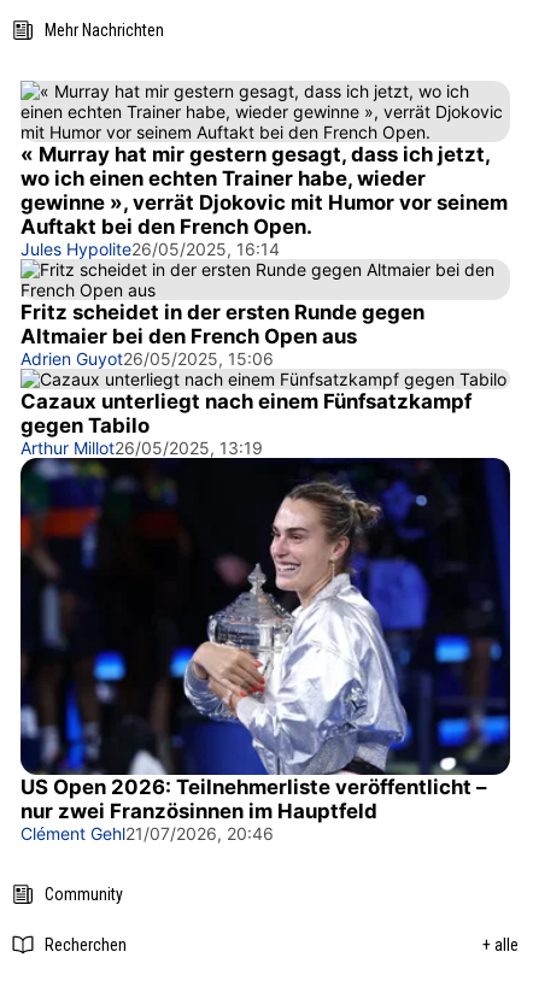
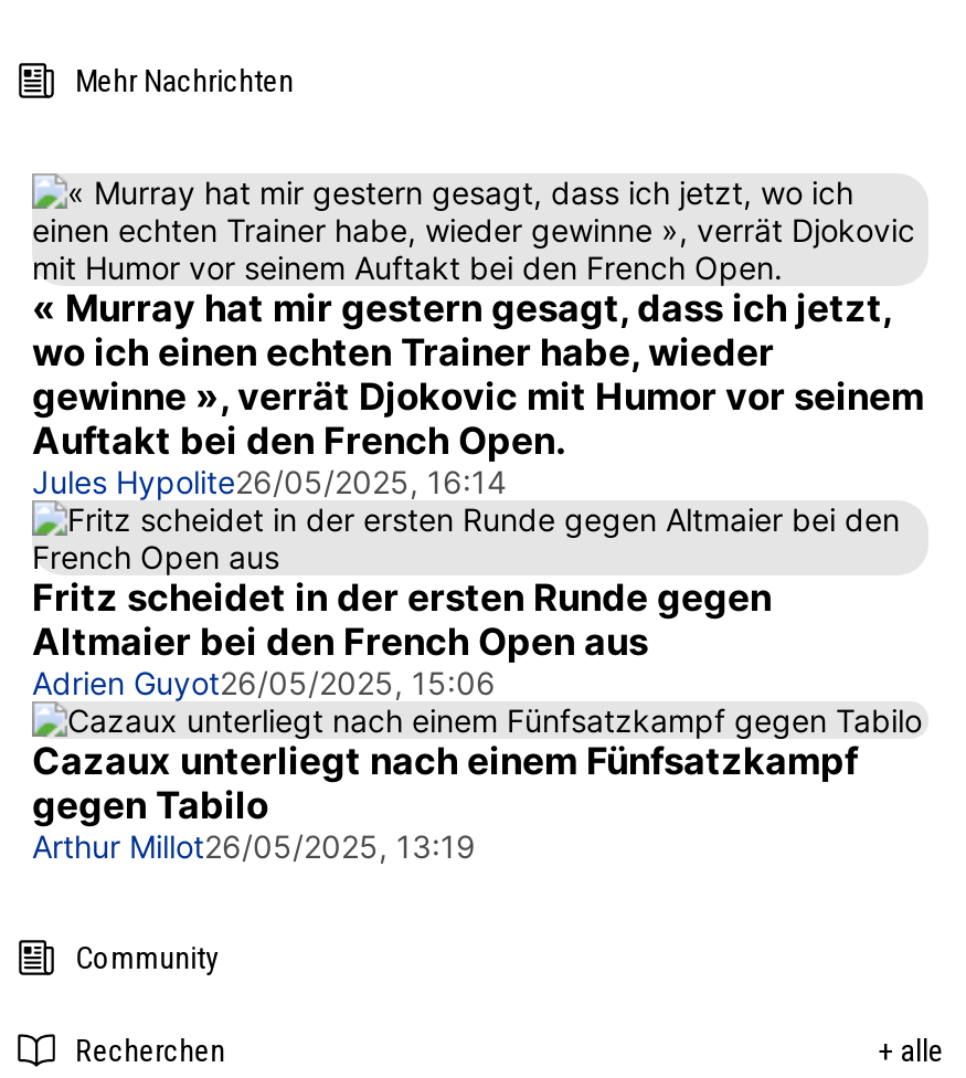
- [image]
- US Open 2026: Teilnehmerliste veröffentlicht –
- nur zwei Französinnen im Hauptfeld
- Clément Gehl21/07/2026, 20:46
